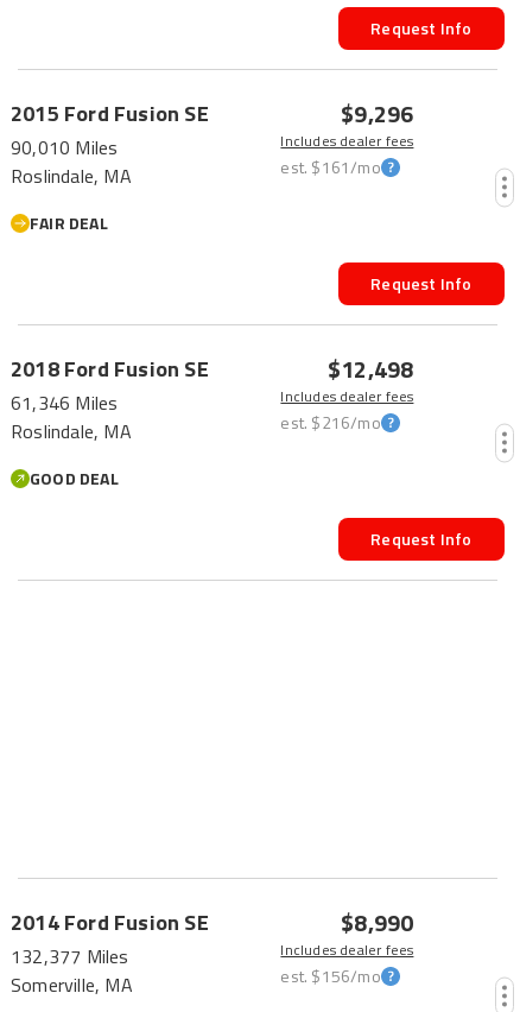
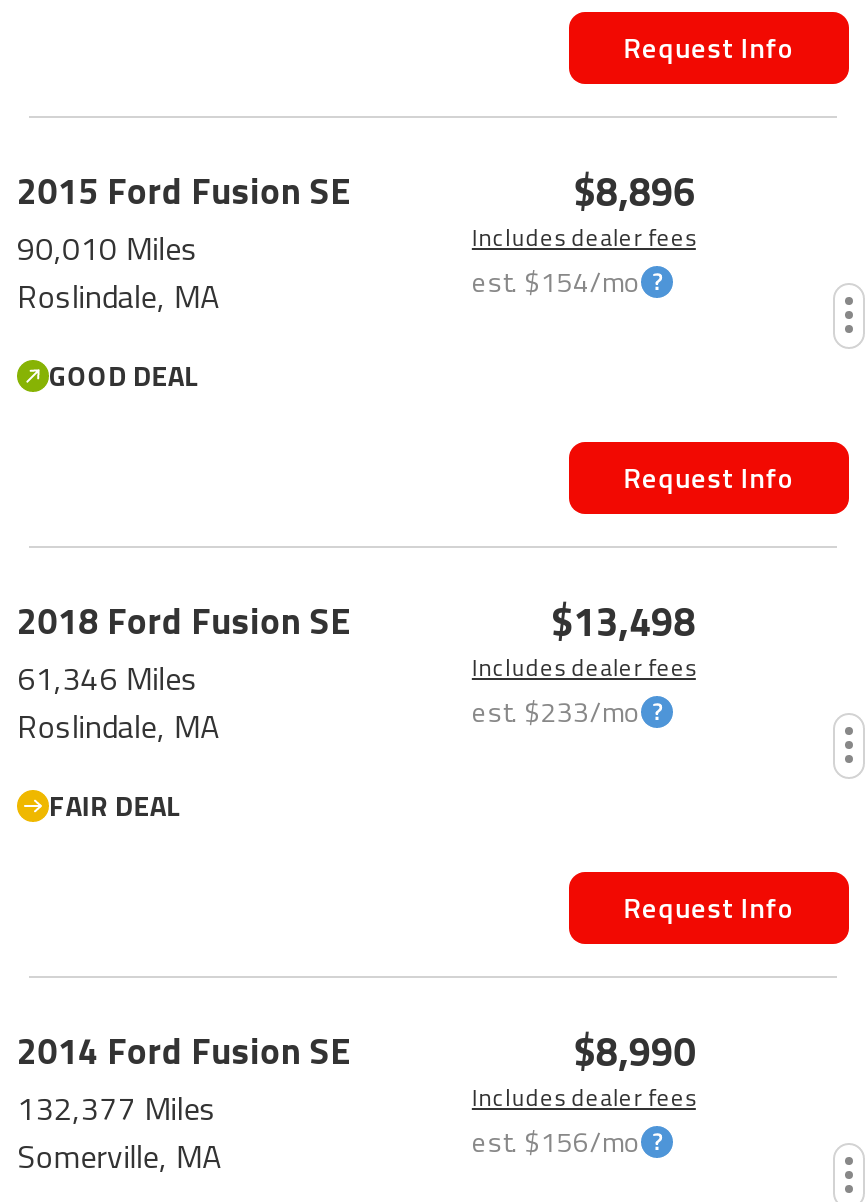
- $9,296
+ $8,896

- est. $161/mo
+ est. $154/mo

moved down: FAIR DEAL

- $12,498
+ $13,498

- est. $216/mo
+ est. $233/mo

moved up: GOOD DEAL
